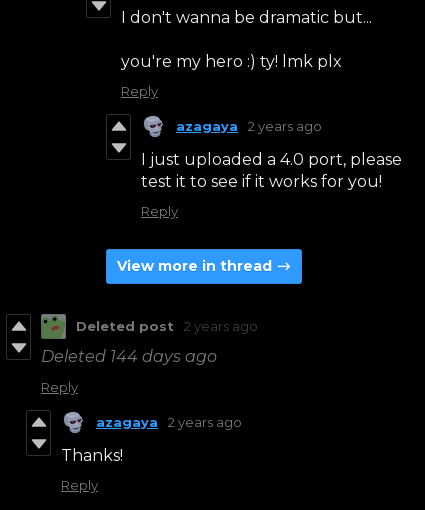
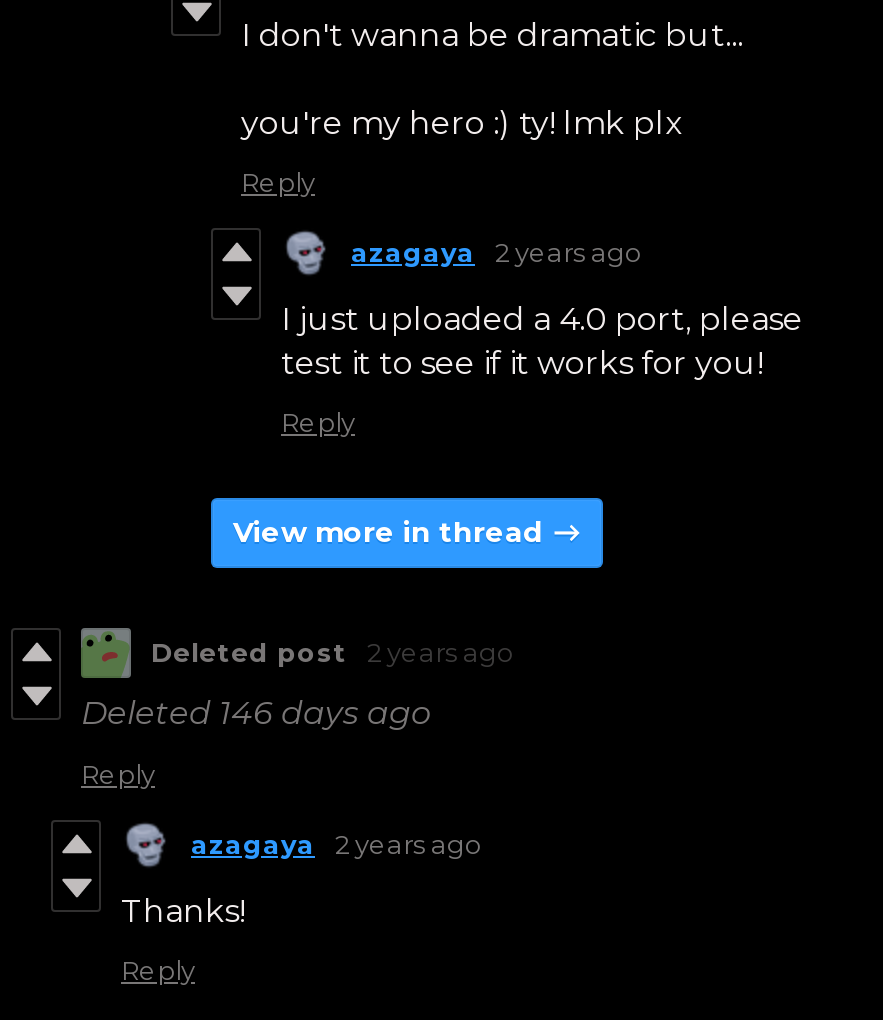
- Deleted 144 days ago
+ Deleted 146 days ago
